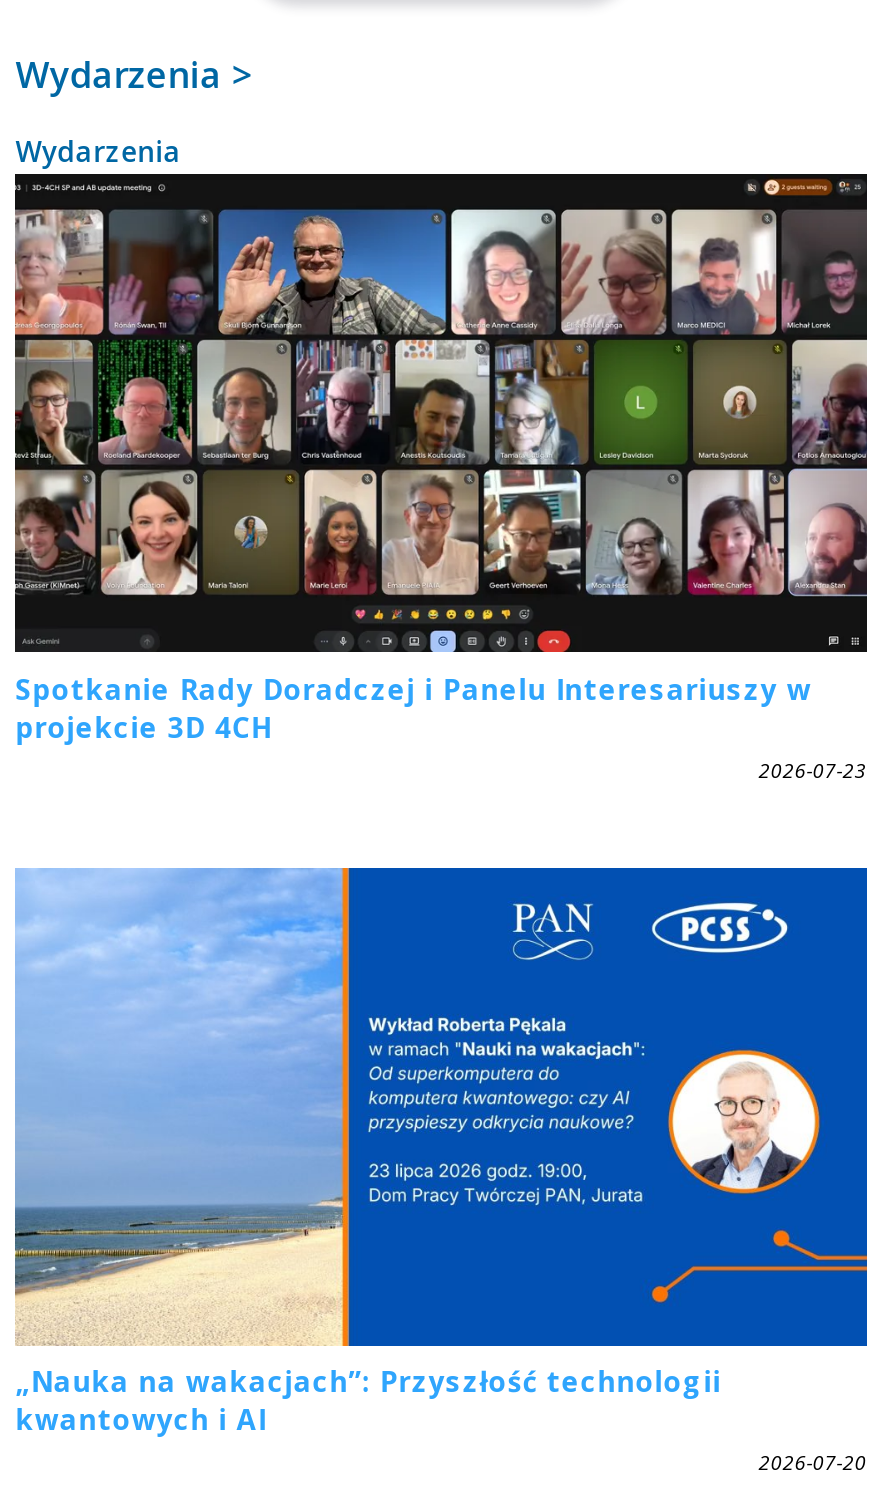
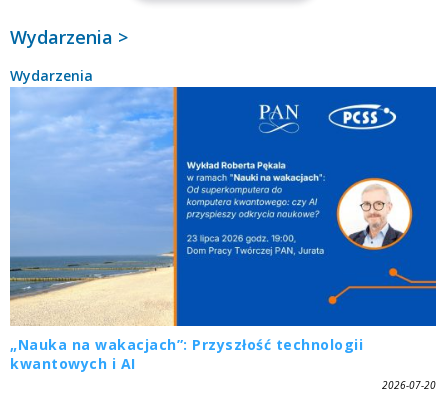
- [image]
- Spotkanie Rady Doradczej i Panelu Interesariuszy w
- projekcie 3D 4CH
- 2026-07-23
